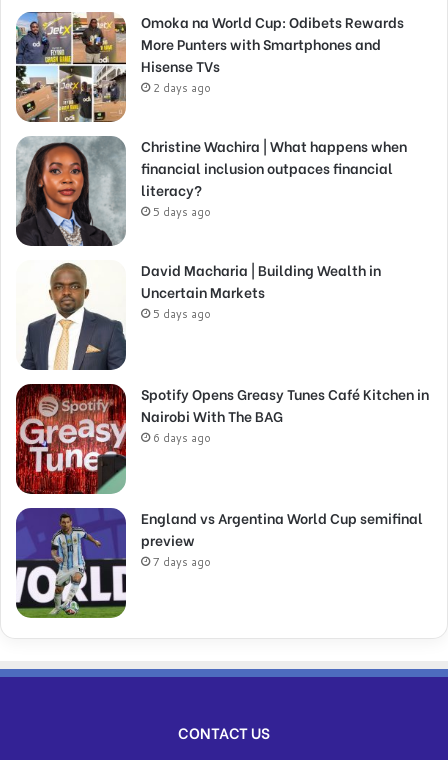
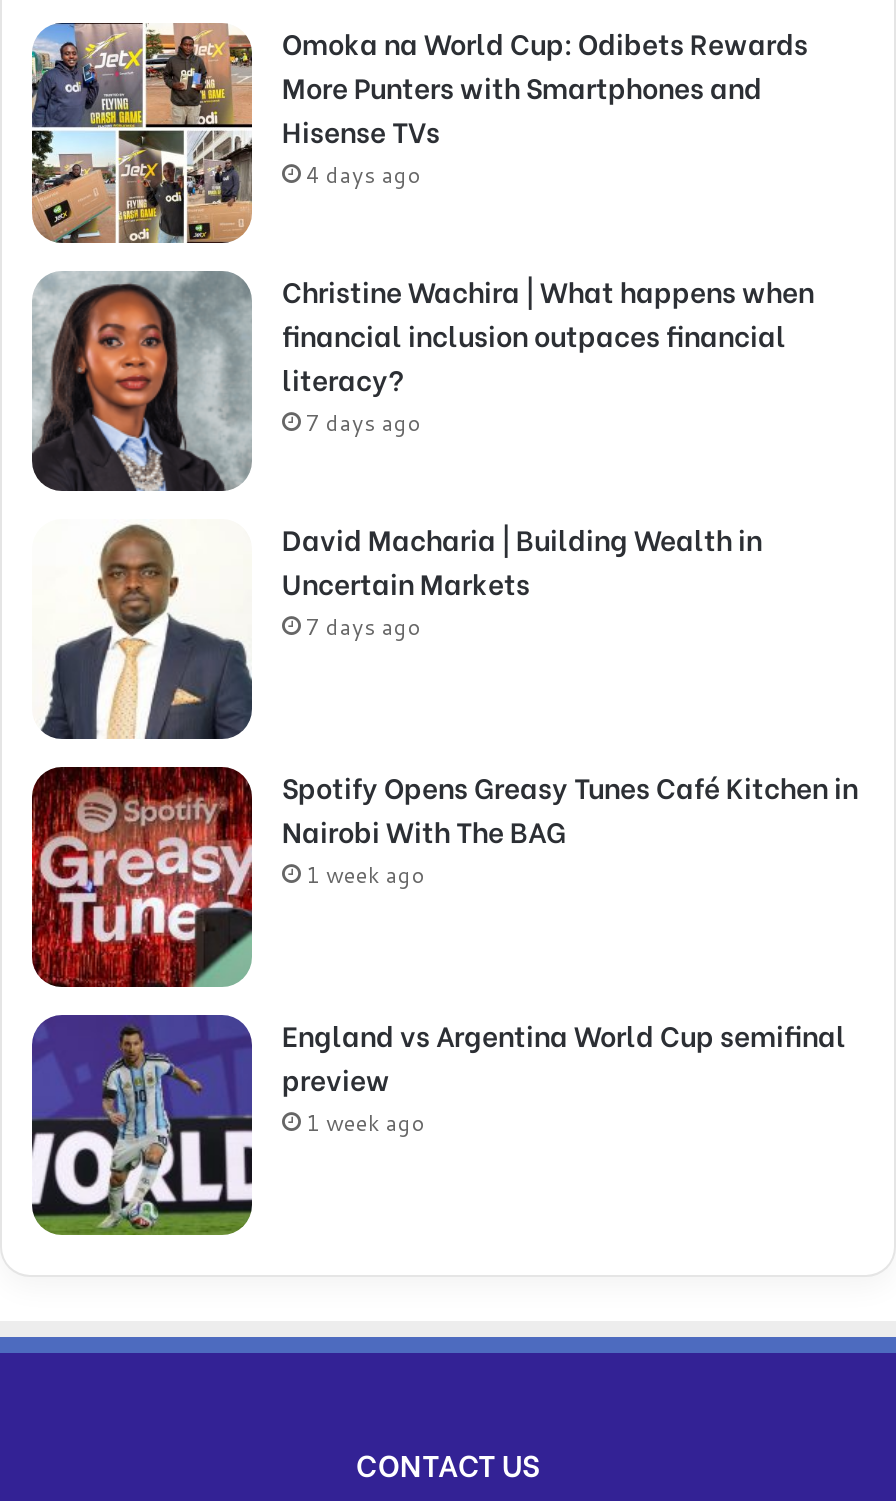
- 2 days ago
+ 4 days ago

- 5 days ago
+ 7 days ago

- 5 days ago
+ 7 days ago

- 6 days ago
+ 1 week ago

- 7 days ago
+ 1 week ago
